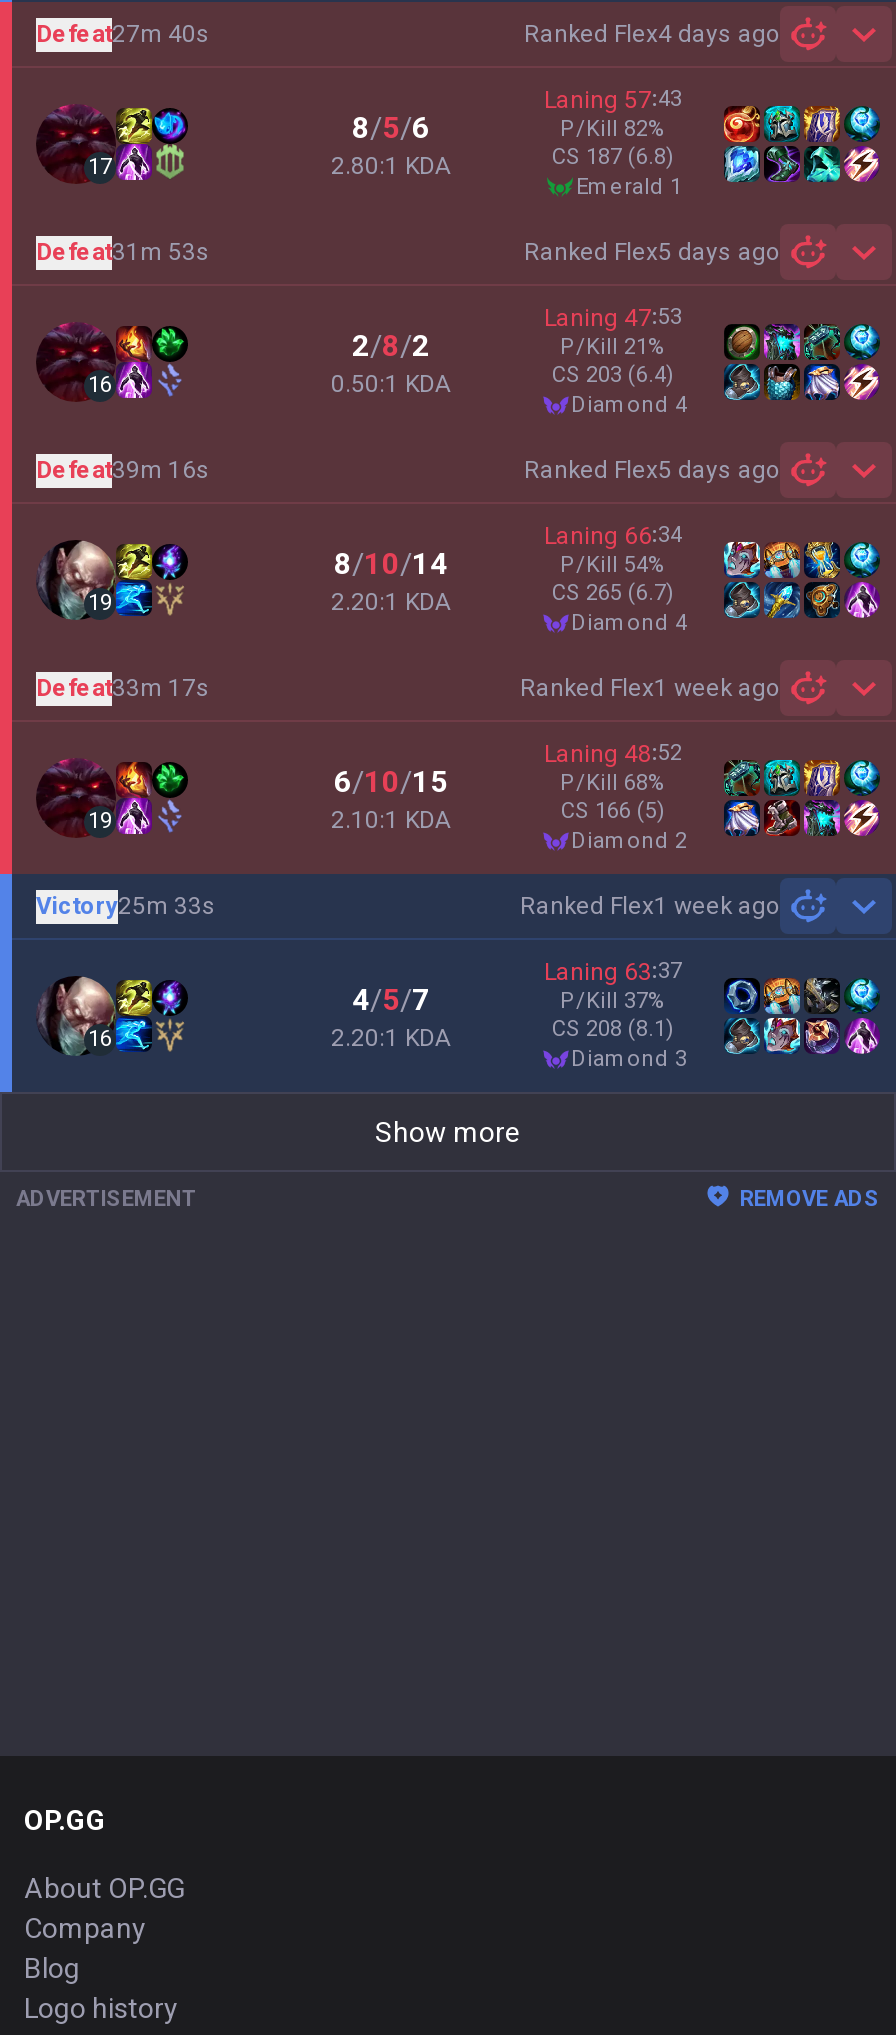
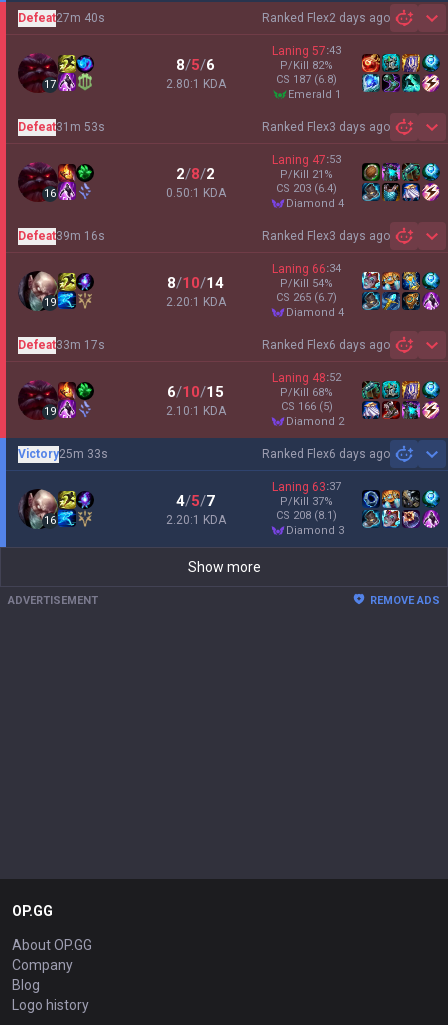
- Ranked Flex4 days ago
+ Ranked Flex2 days ago

- Ranked Flex5 days ago
+ Ranked Flex3 days ago

- Ranked Flex5 days ago
+ Ranked Flex3 days ago

- Ranked Flex1 week ago
+ Ranked Flex6 days ago

- Ranked Flex1 week ago
+ Ranked Flex6 days ago
